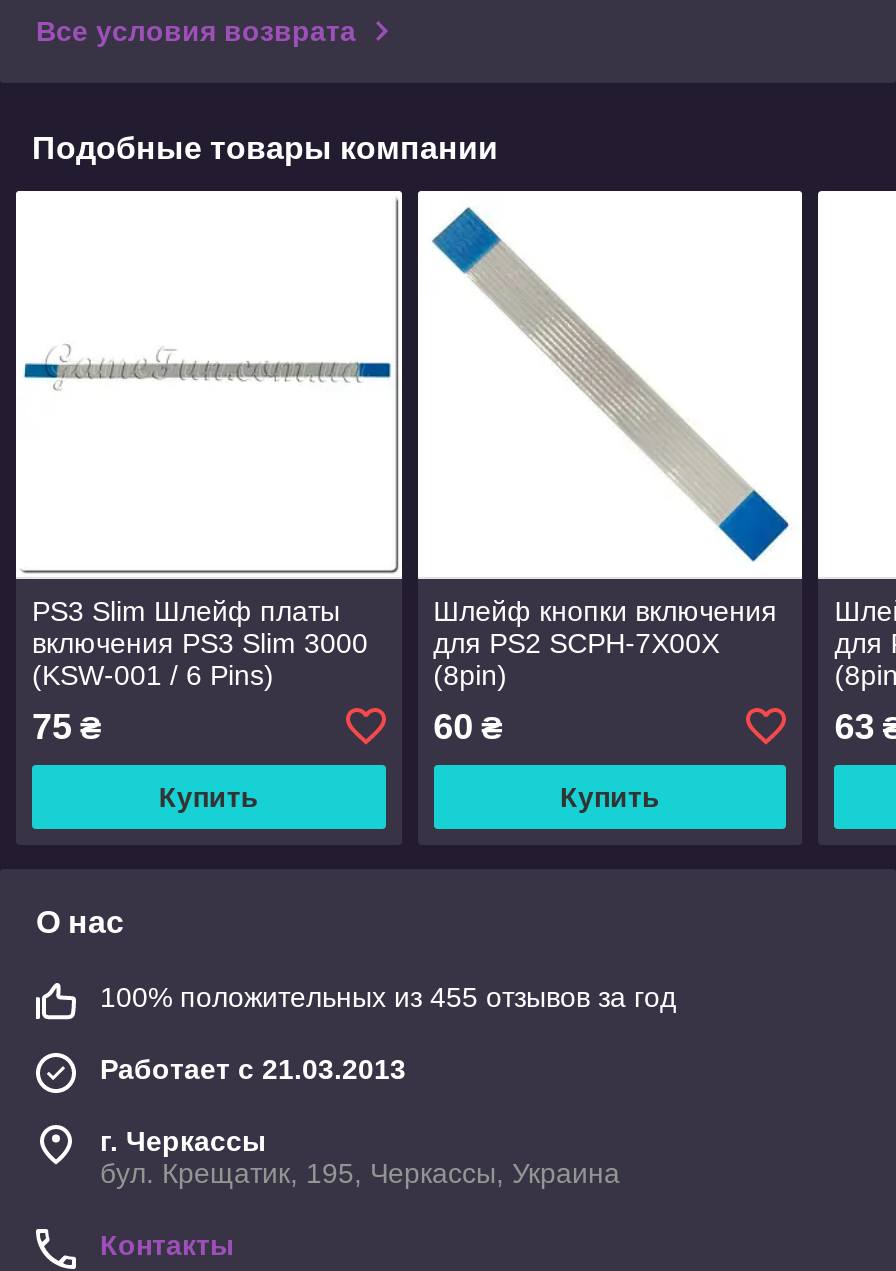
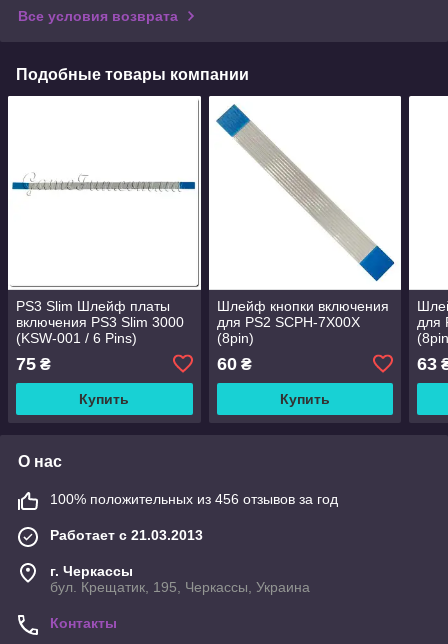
- 100% положительных из 455 отзывов за год
+ 100% положительных из 456 отзывов за год
